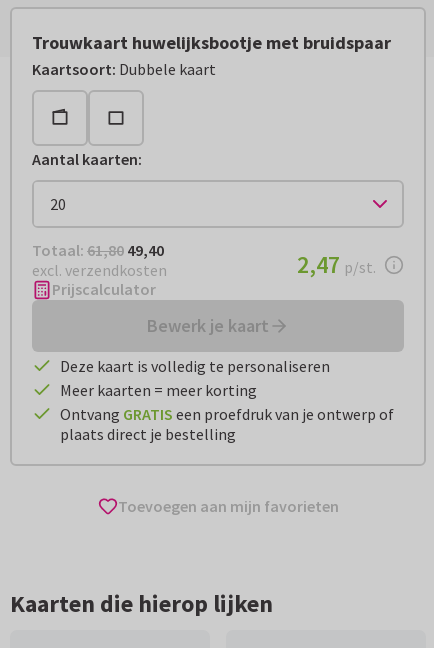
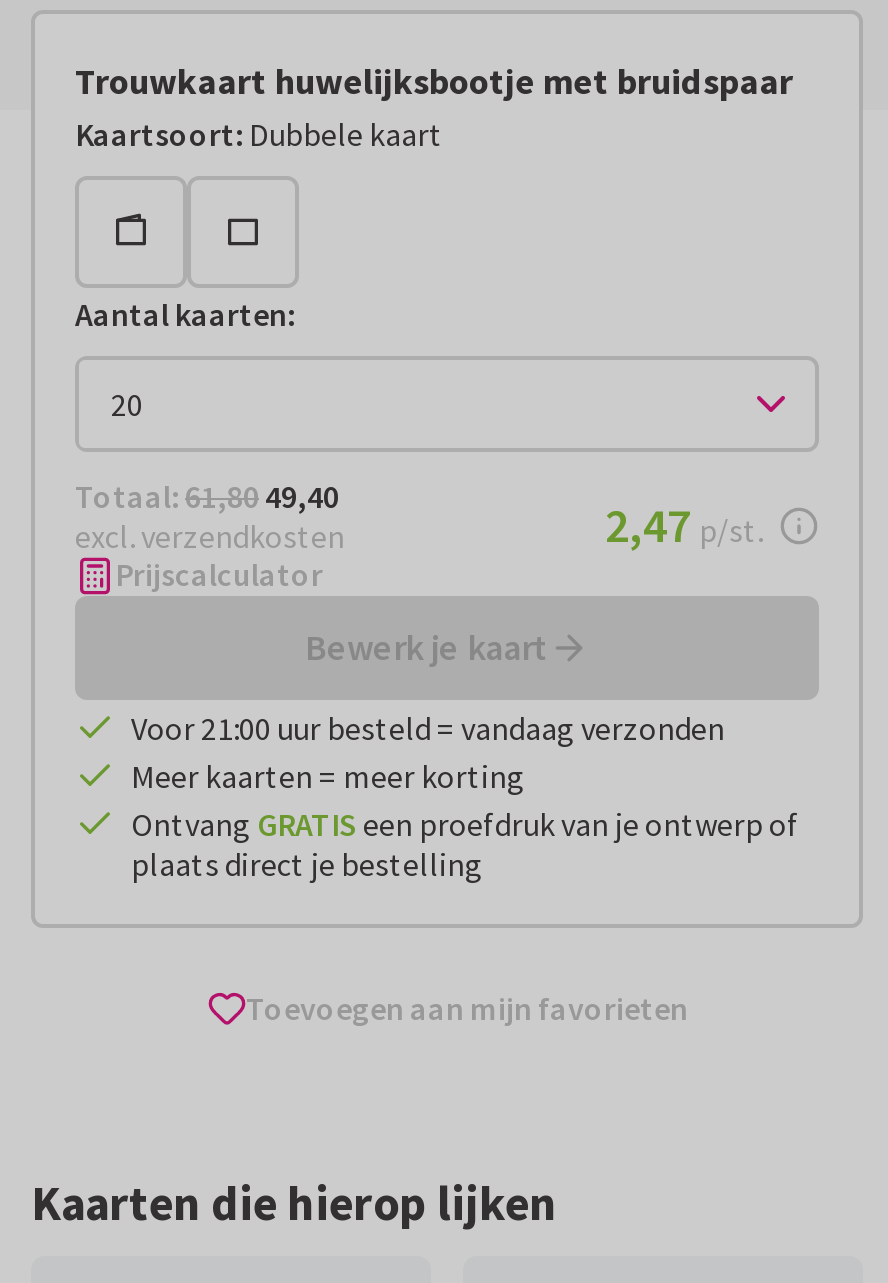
- Deze kaart is volledig te personaliseren
+ Voor 21:00 uur besteld = vandaag verzonden
